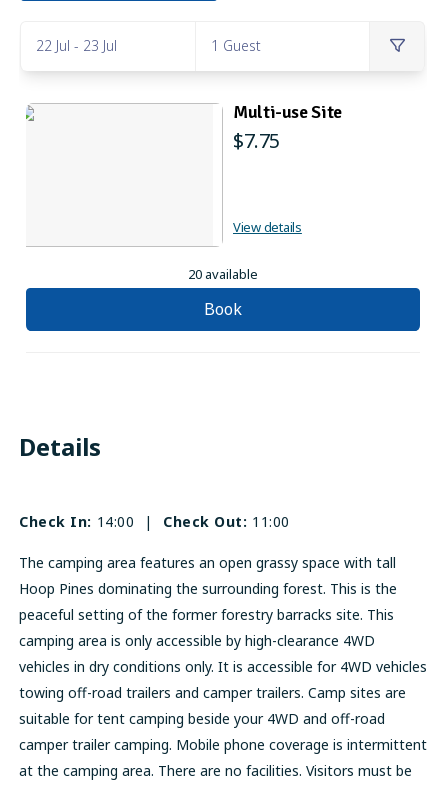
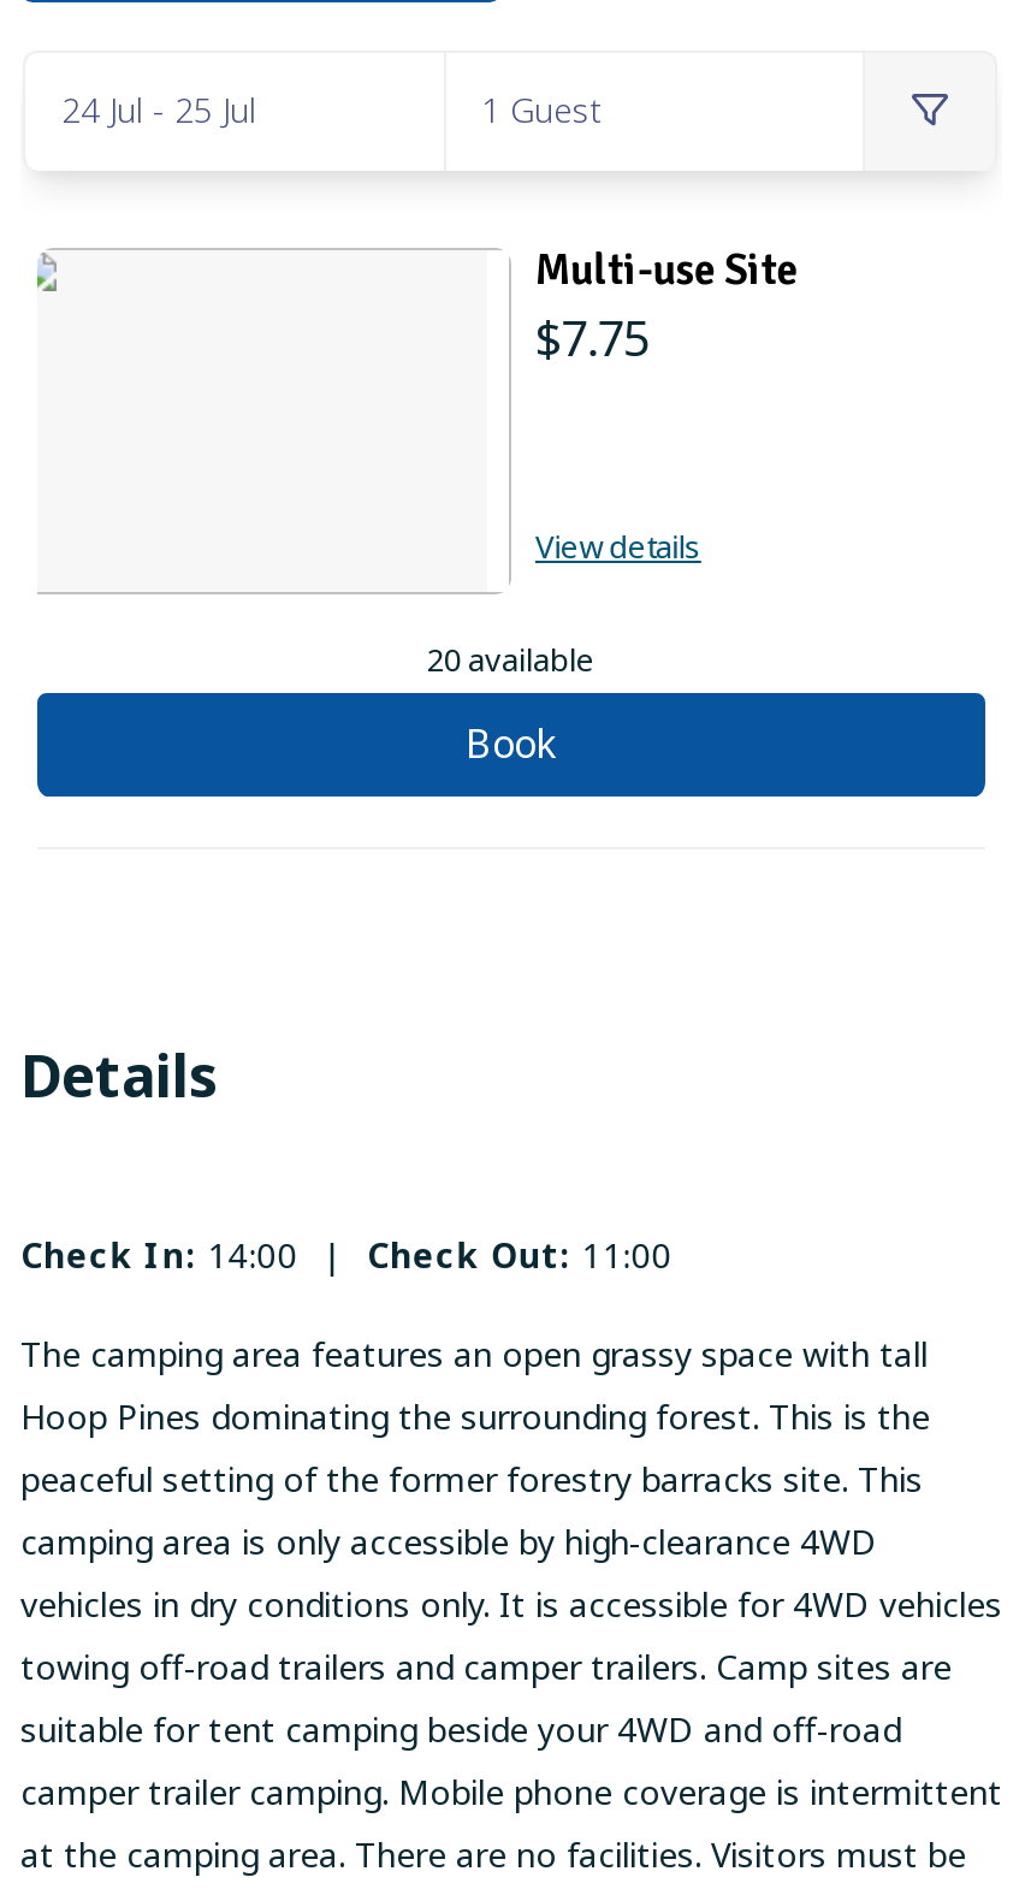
- 22 Jul - 23 Jul
+ 24 Jul - 25 Jul
